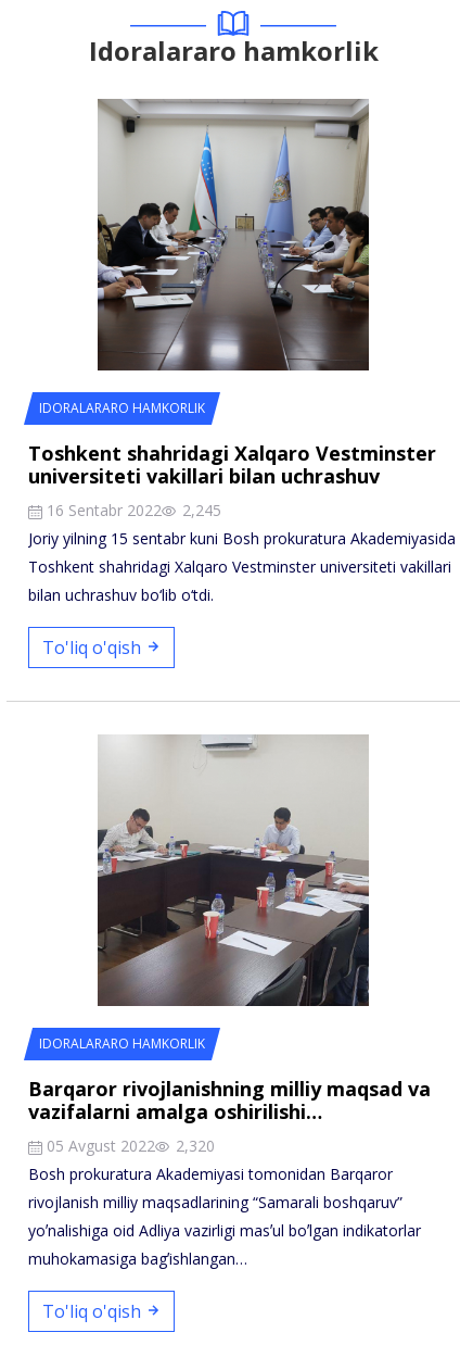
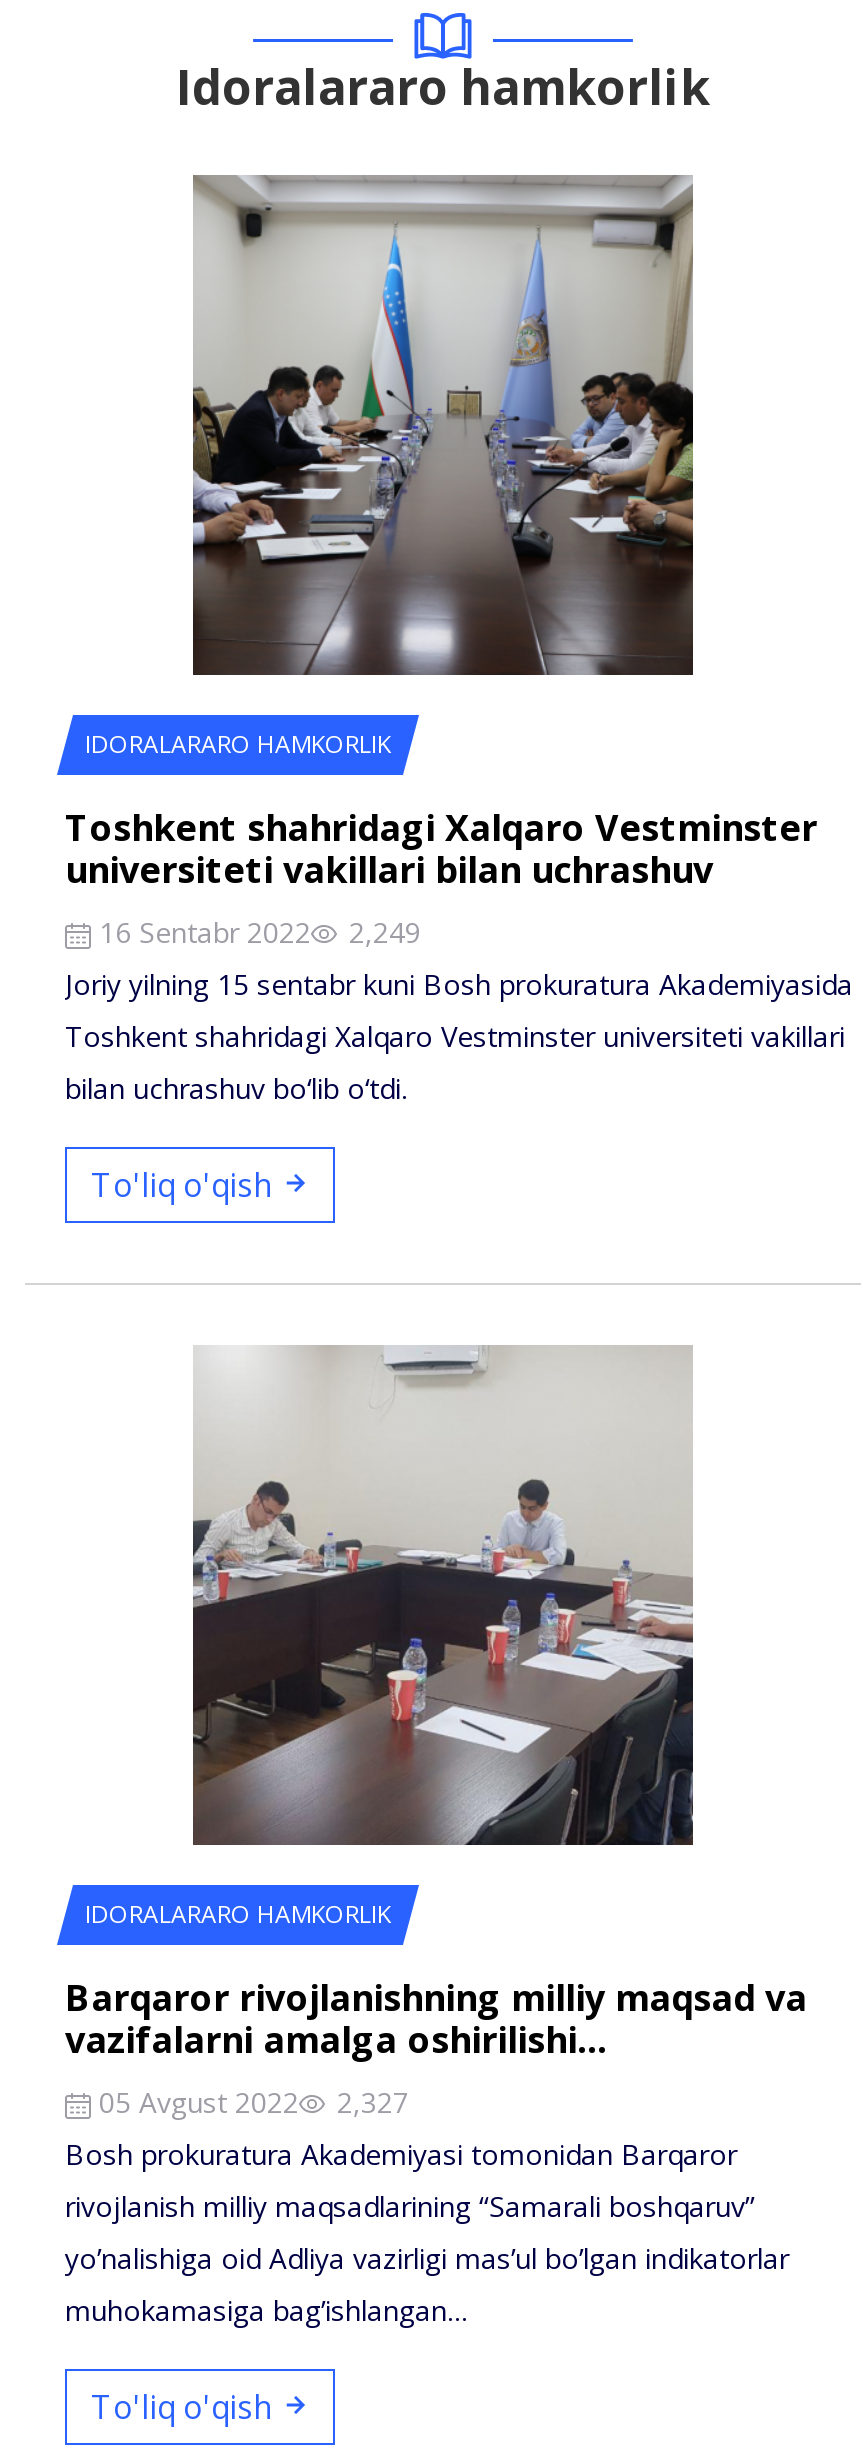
- 16 Sentabr 2022 2,245
+ 16 Sentabr 2022 2,249

- 05 Avgust 2022 2,320
+ 05 Avgust 2022 2,327
